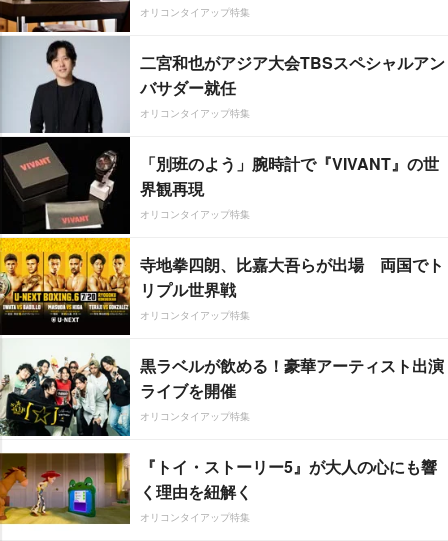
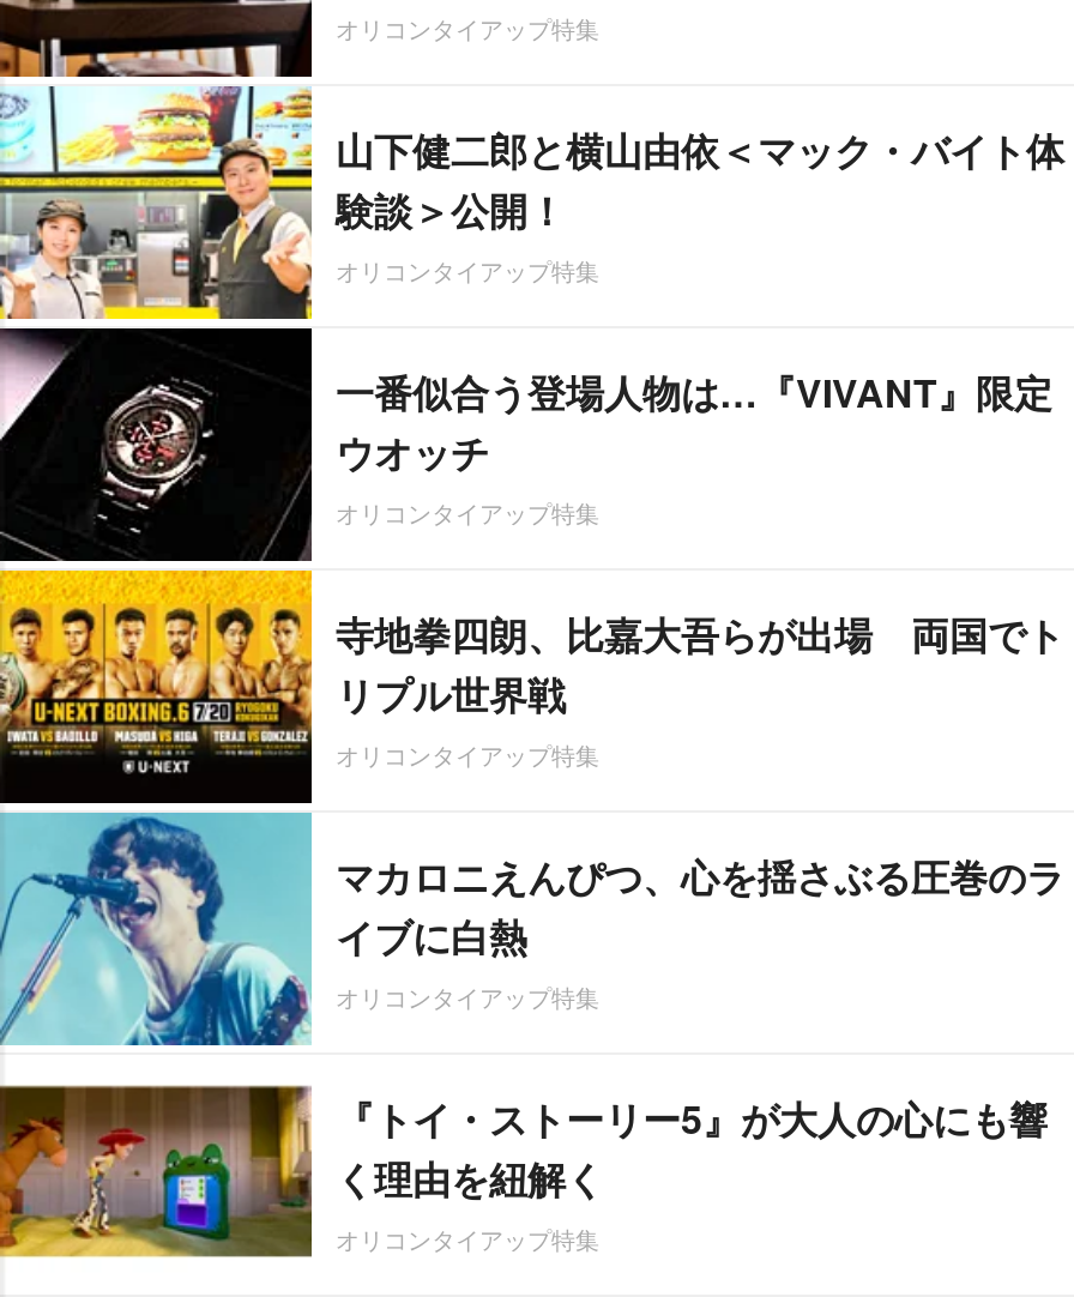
- [image]
- 二宮和也がアジア大会TBSスペシャルアン
- バサダー就任
+ [image]
+ 山下健二郎と横山由依＜マック・バイト体
+ 験談＞公開！

- 「別班のよう」腕時計で『VIVANT』の世
- 界観再現
+ 一番似合う登場人物は…『VIVANT』限定
+ ウオッチ

- [image]
- 黒ラベルが飲める！豪華アーティスト出演
- ライブを開催
+ [image]
+ マカロニえんぴつ、心を揺さぶる圧巻のラ
+ イブに白熱
